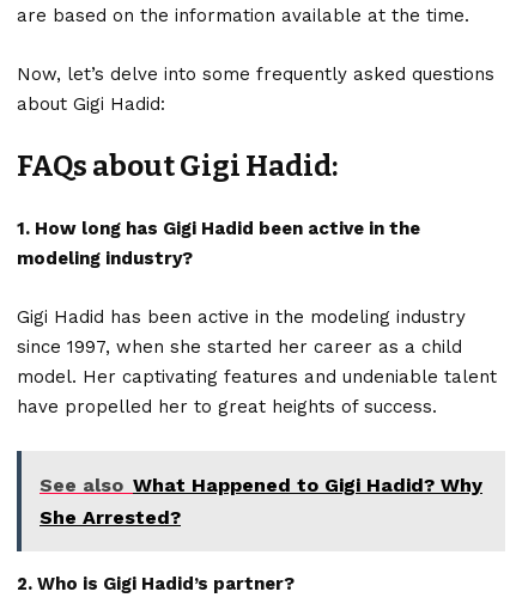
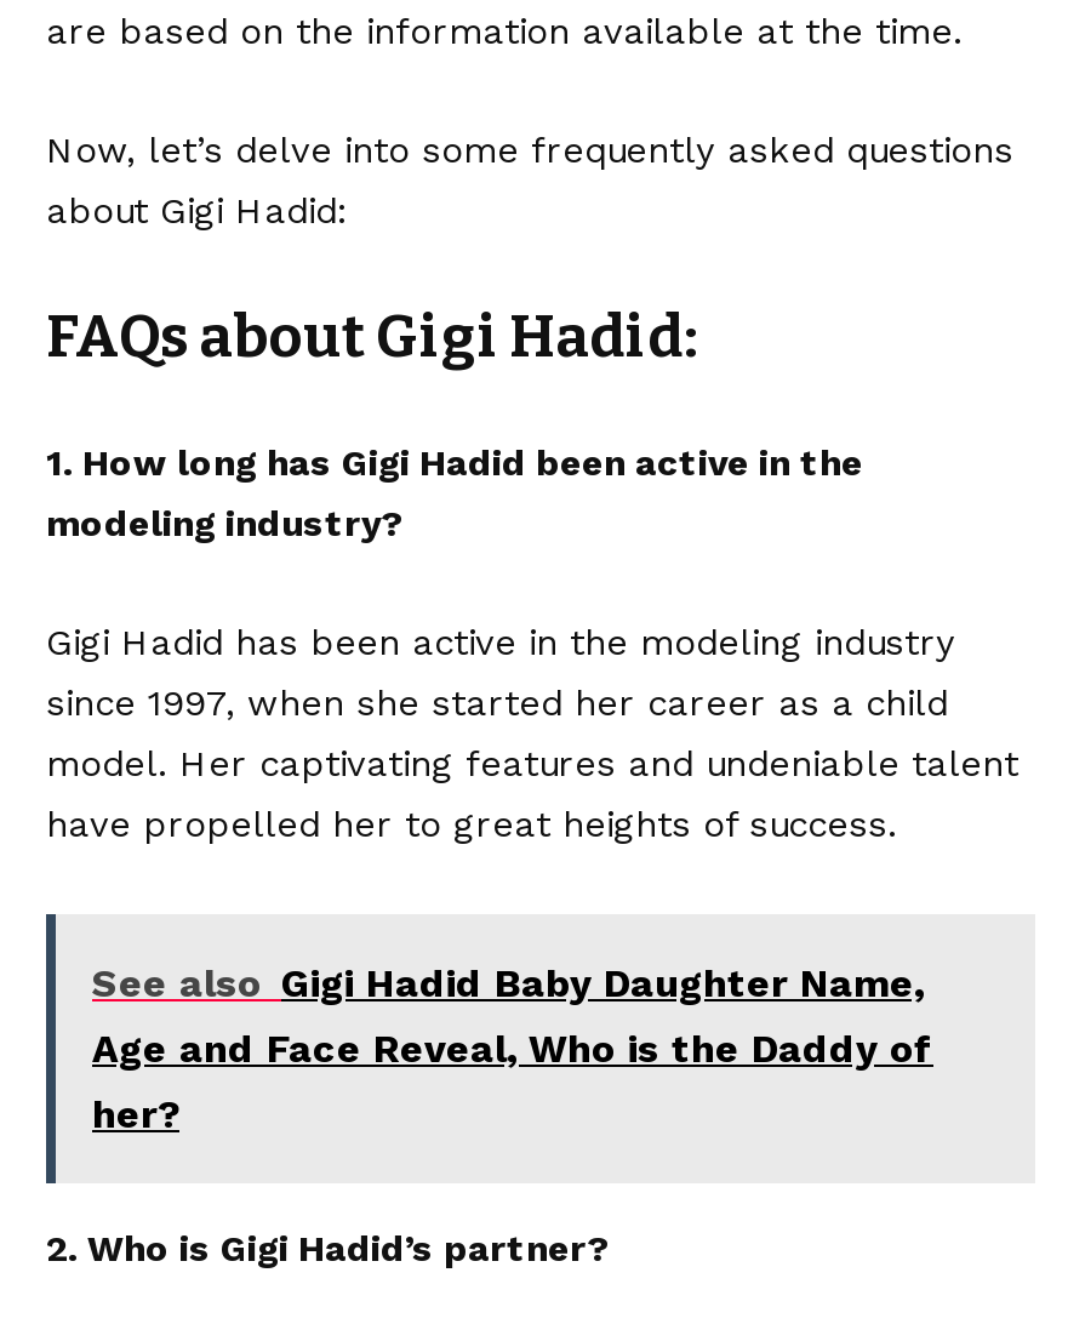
- See also What Happened to Gigi Hadid? Why
- She Arrested?
+ See also Gigi Hadid Baby Daughter Name,
+ Age and Face Reveal, Who is the Daddy of
+ her?
